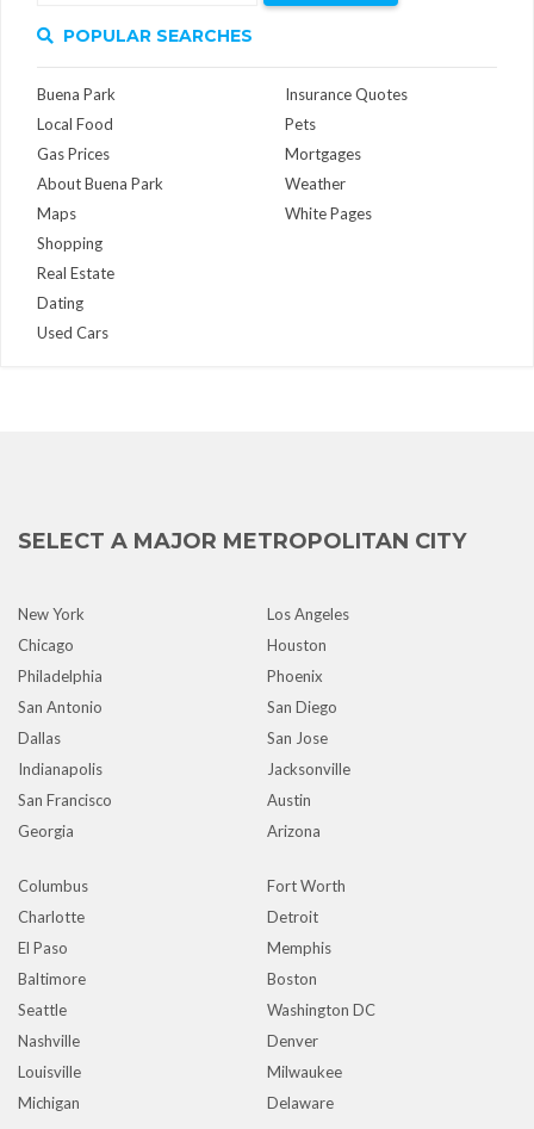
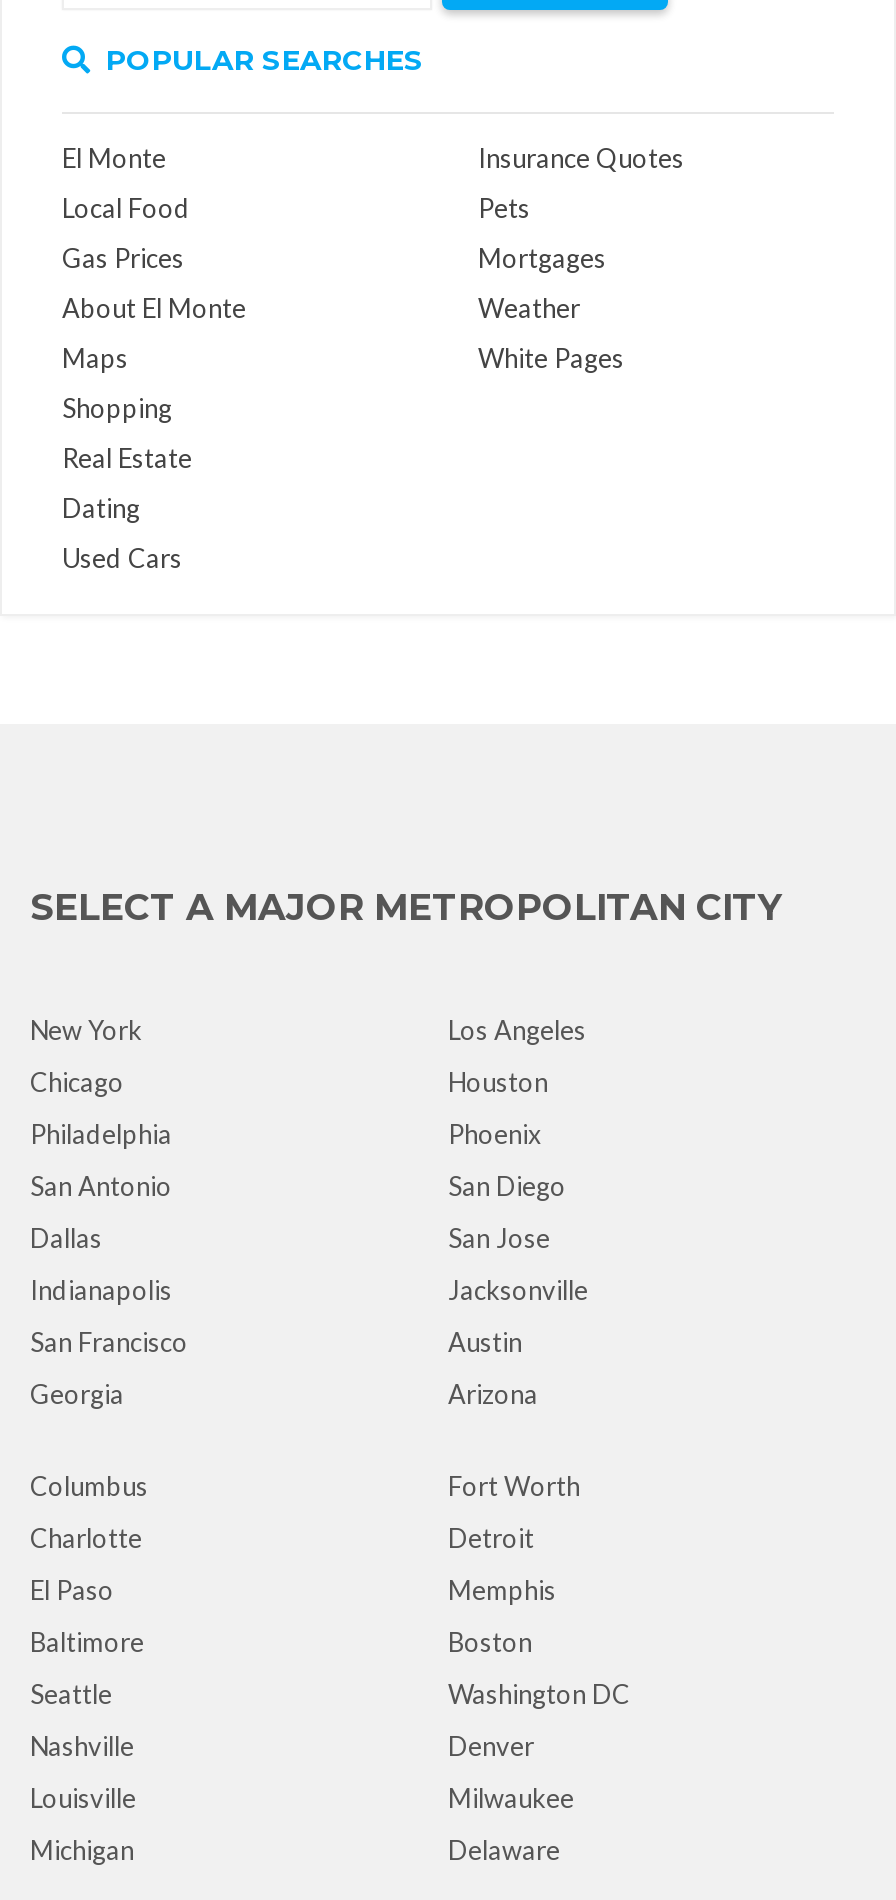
- Buena Park
+ El Monte

- About Buena Park
+ About El Monte
